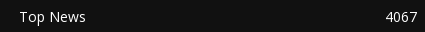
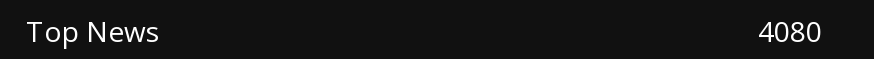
- 4067
+ 4080
